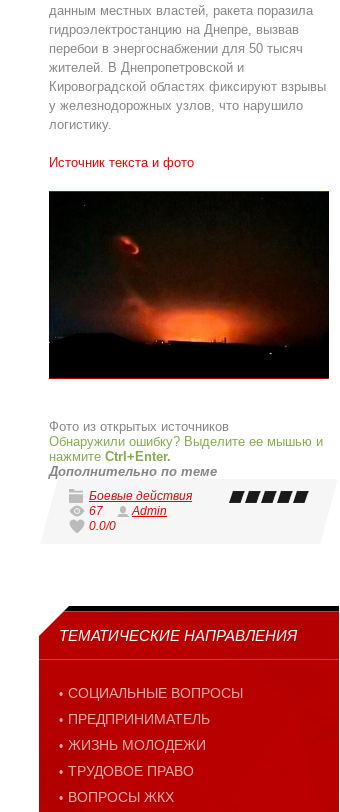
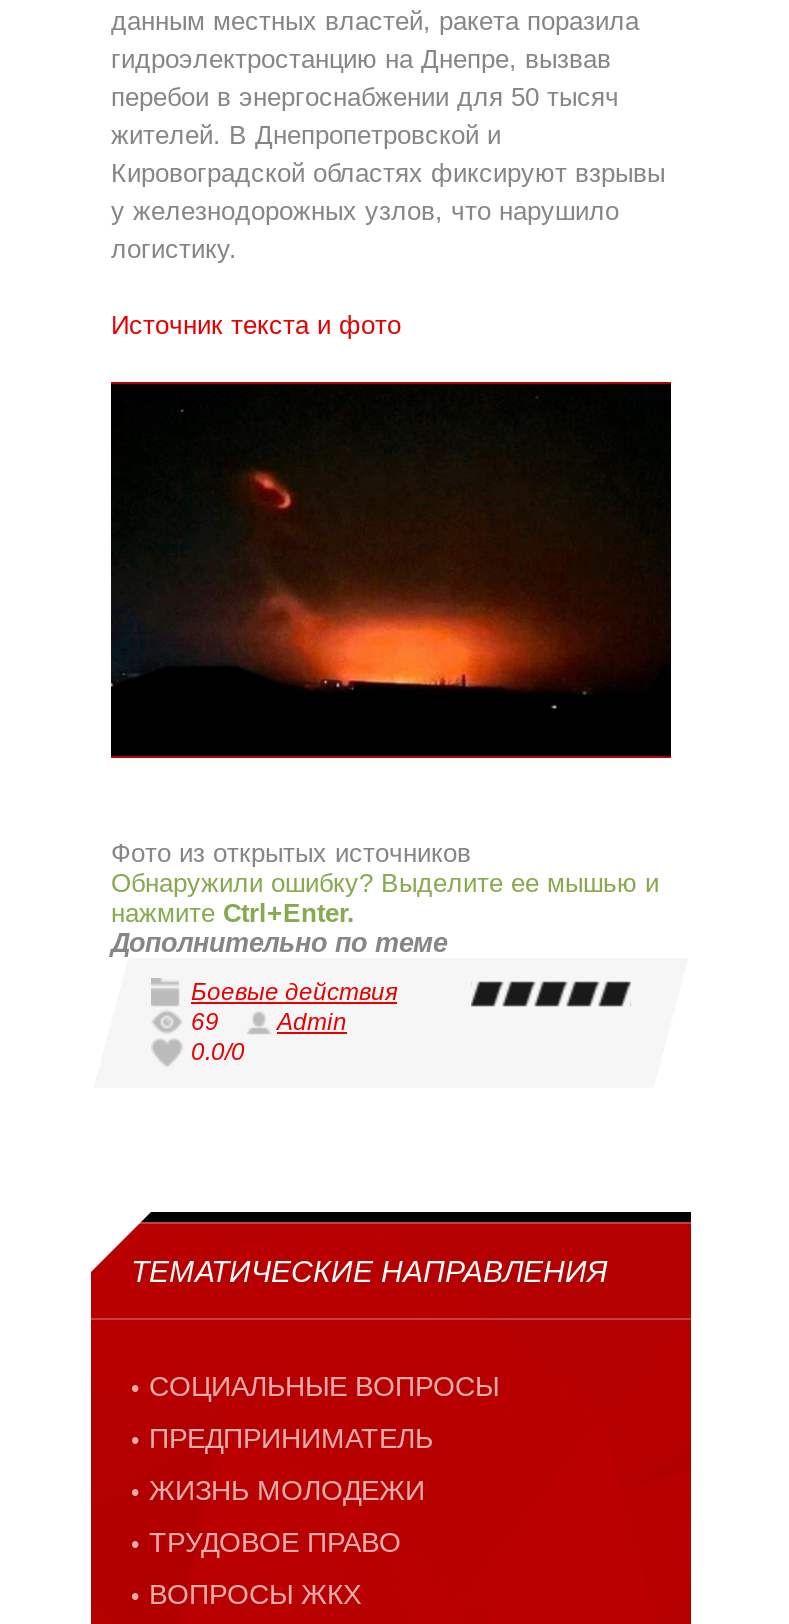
- 67
+ 69
